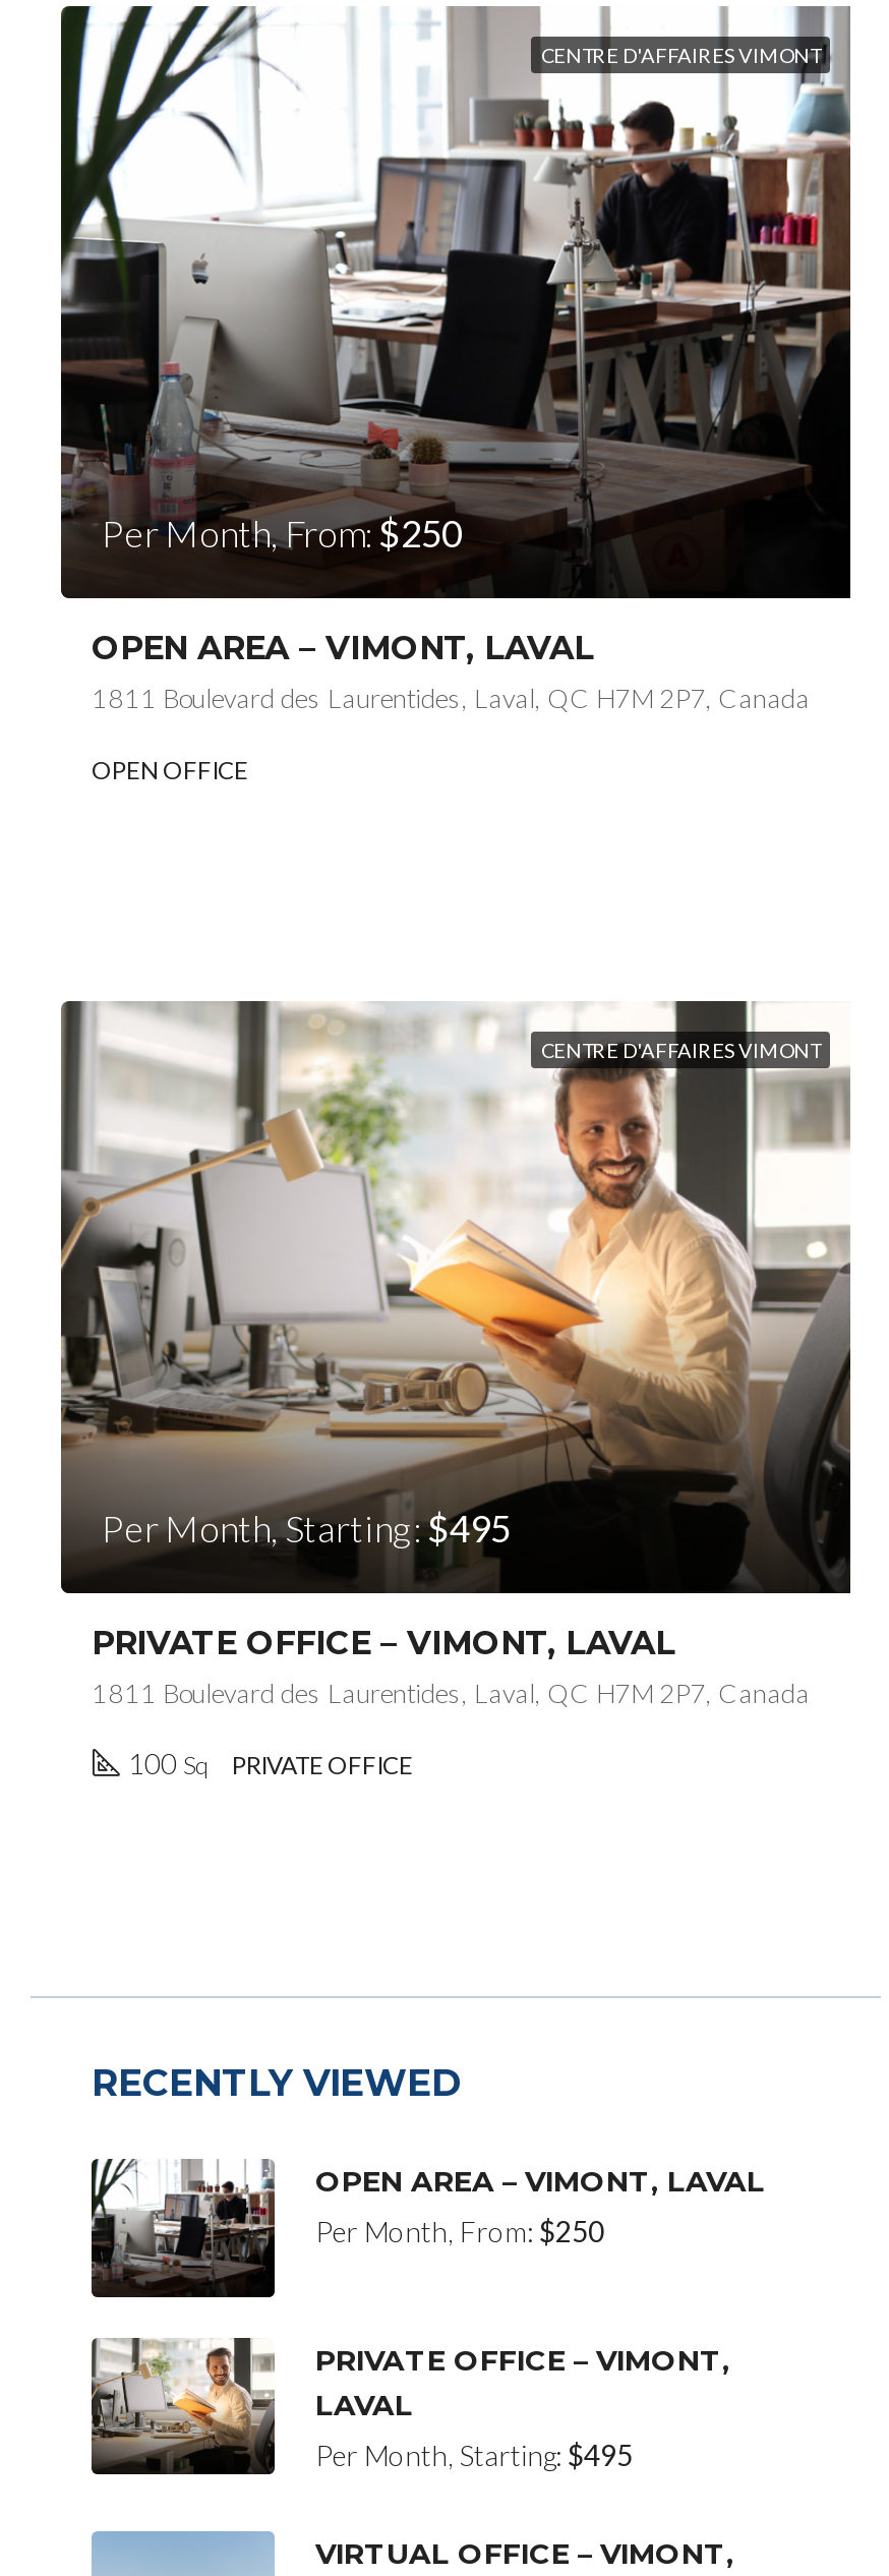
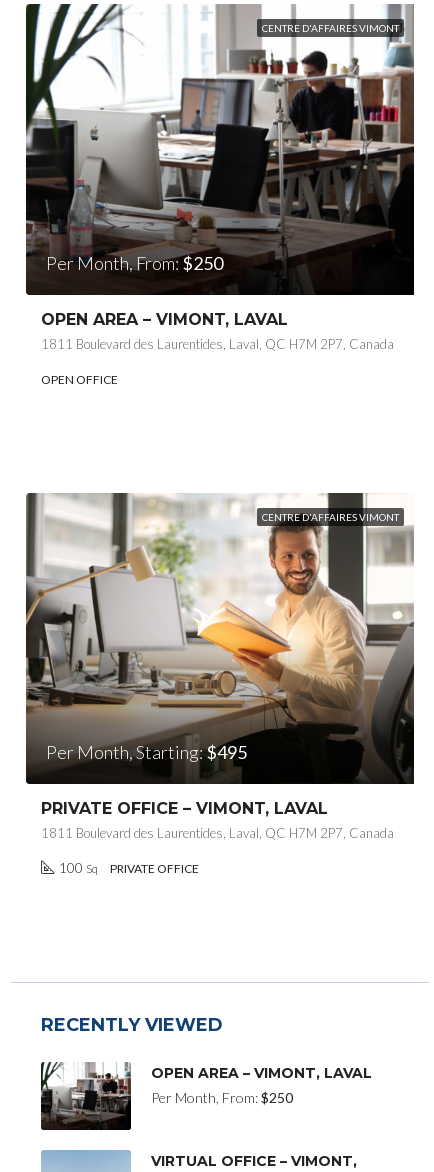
- [image]
- PRIVATE OFFICE – VIMONT,
- LAVAL
- Per Month, Starting: $495
